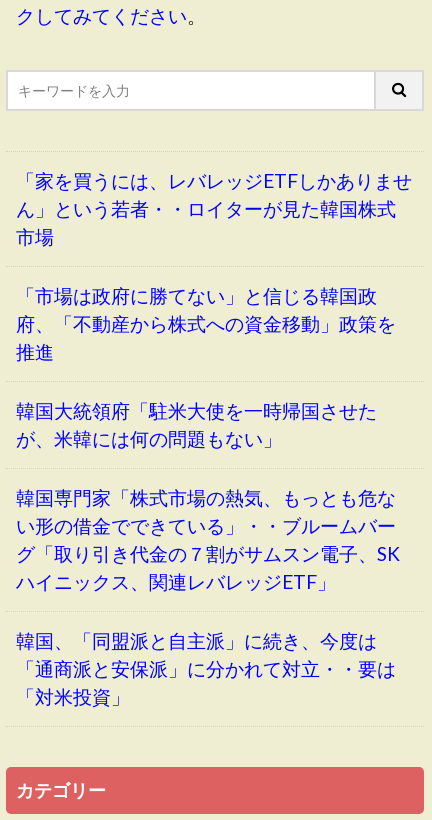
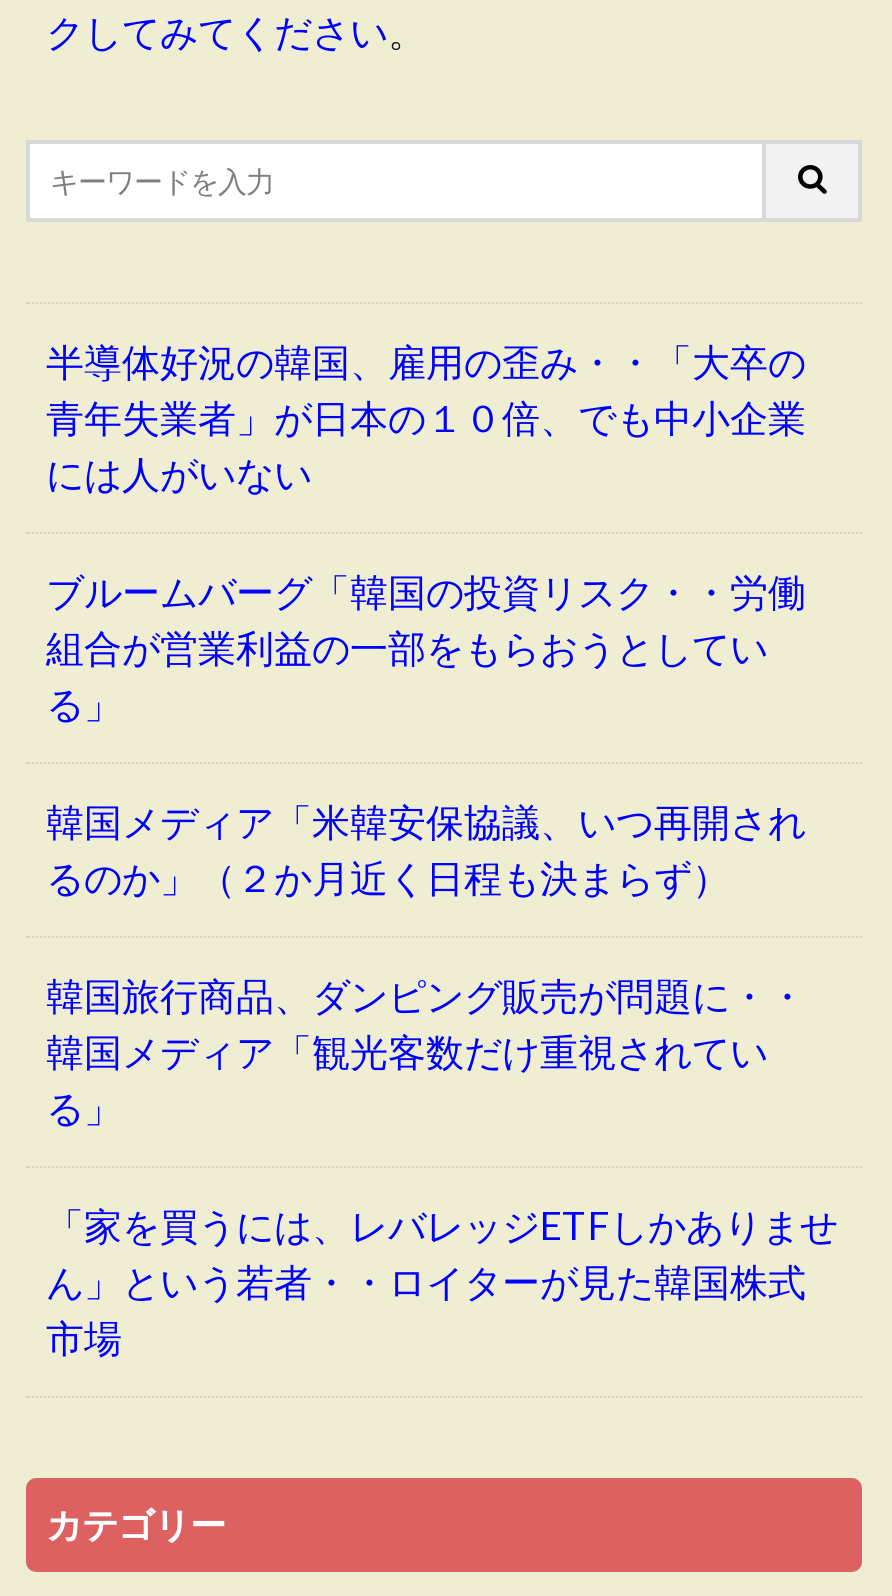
+ 半導体好況の韓国、雇用の歪み・・「大卒の
+ 青年失業者」が日本の１０倍、でも中小企業
+ には人がいない
+ ブルームバーグ「韓国の投資リスク・・労働
+ 組合が営業利益の一部をもらおうとしてい
+ る」
+ 韓国メディア「米韓安保協議、いつ再開され
+ るのか」（２か月近く日程も決まらず）
+ 韓国旅行商品、ダンピング販売が問題に・・
+ 韓国メディア「観光客数だけ重視されてい
+ る」

moved down: 「家を買うには、レバレッジETFしかありませ | ん」という若者・・ロイターが見た韓国株式 | 市場

- 「市場は政府に勝てない」と信じる韓国政
- 府、「不動産から株式への資金移動」政策を
- 推進
- 韓国大統領府「駐米大使を一時帰国させた
- が、米韓には何の問題もない」
- 韓国専門家「株式市場の熱気、もっとも危な
- い形の借金でできている」・・ブルームバー
- グ「取り引き代金の７割がサムスン電子、SK
- ハイニックス、関連レバレッジETF」
- 韓国、「同盟派と自主派」に続き、今度は
- 「通商派と安保派」に分かれて対立・・要は
- 「対米投資」
